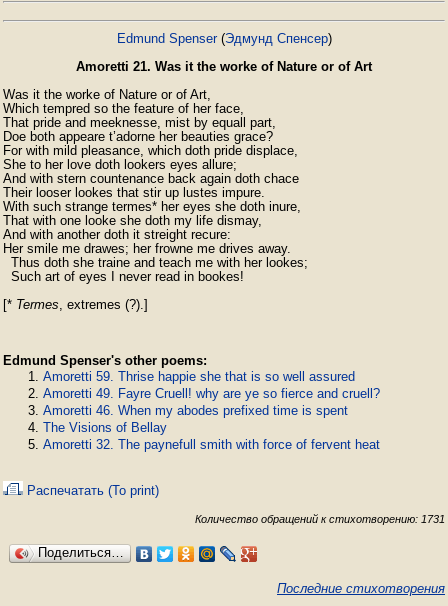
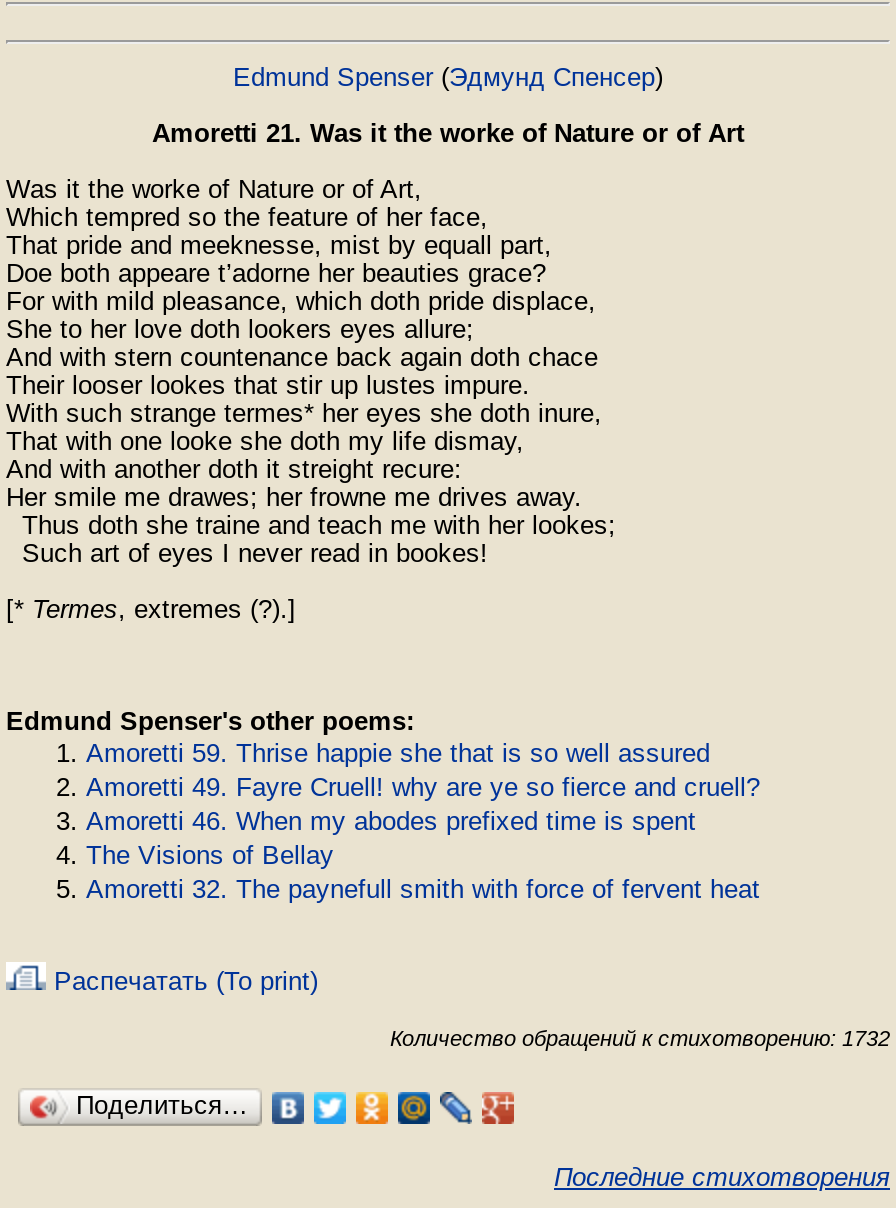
- Количество обращений к стихотворению: 1731
+ Количество обращений к стихотворению: 1732
